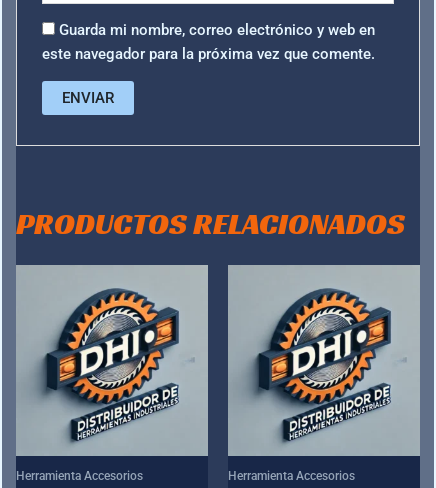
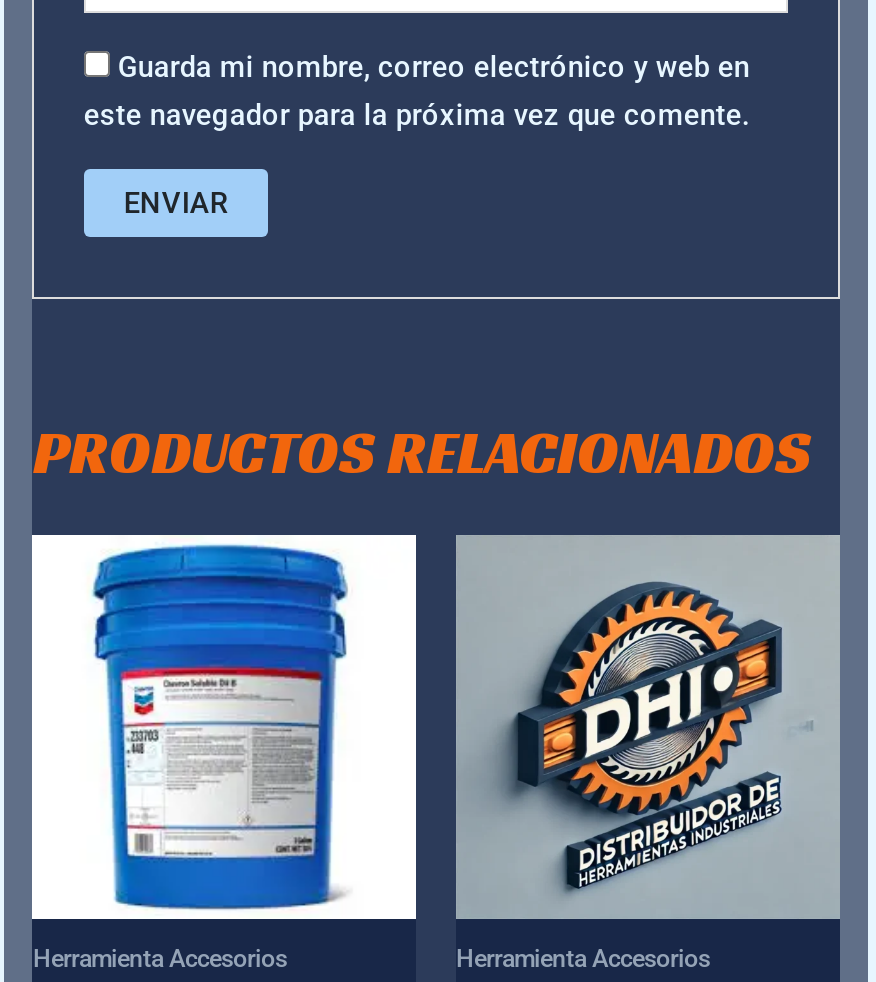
- [image]
+ [image]
